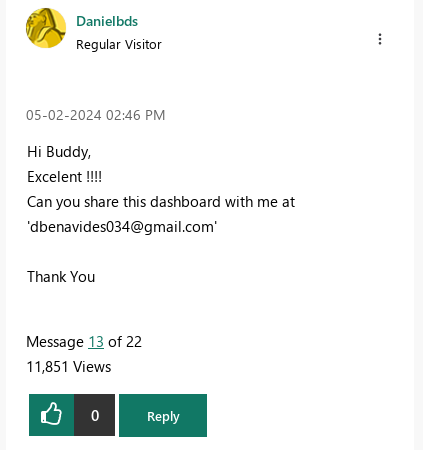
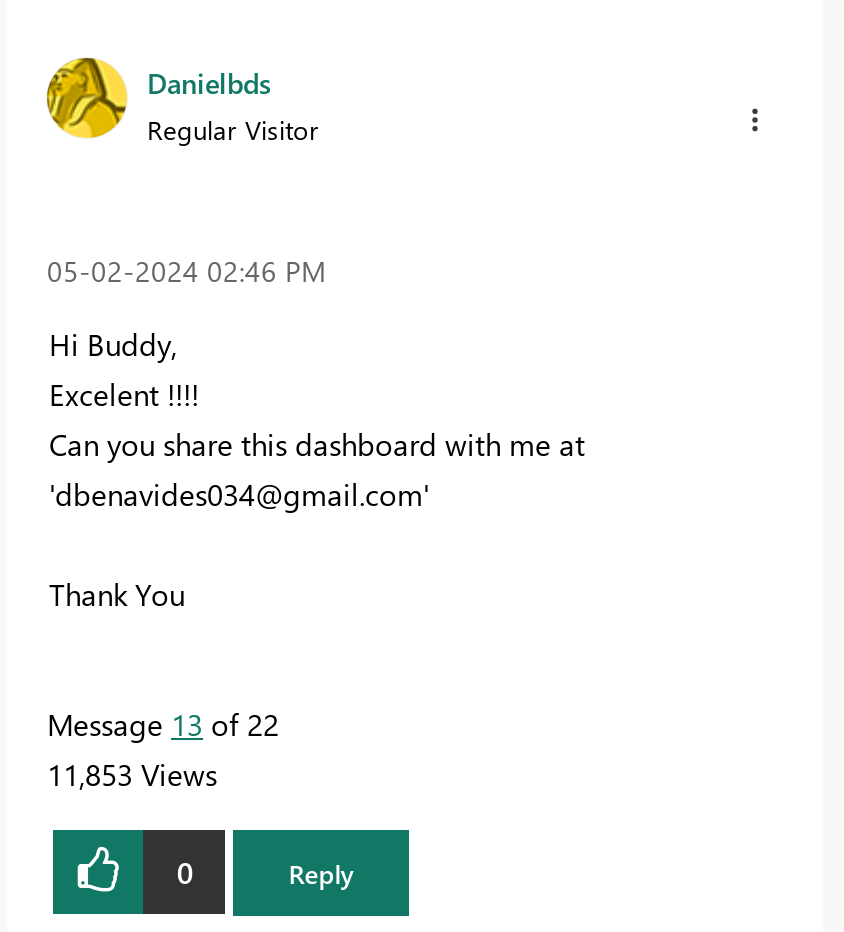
- 11,851 Views
+ 11,853 Views
